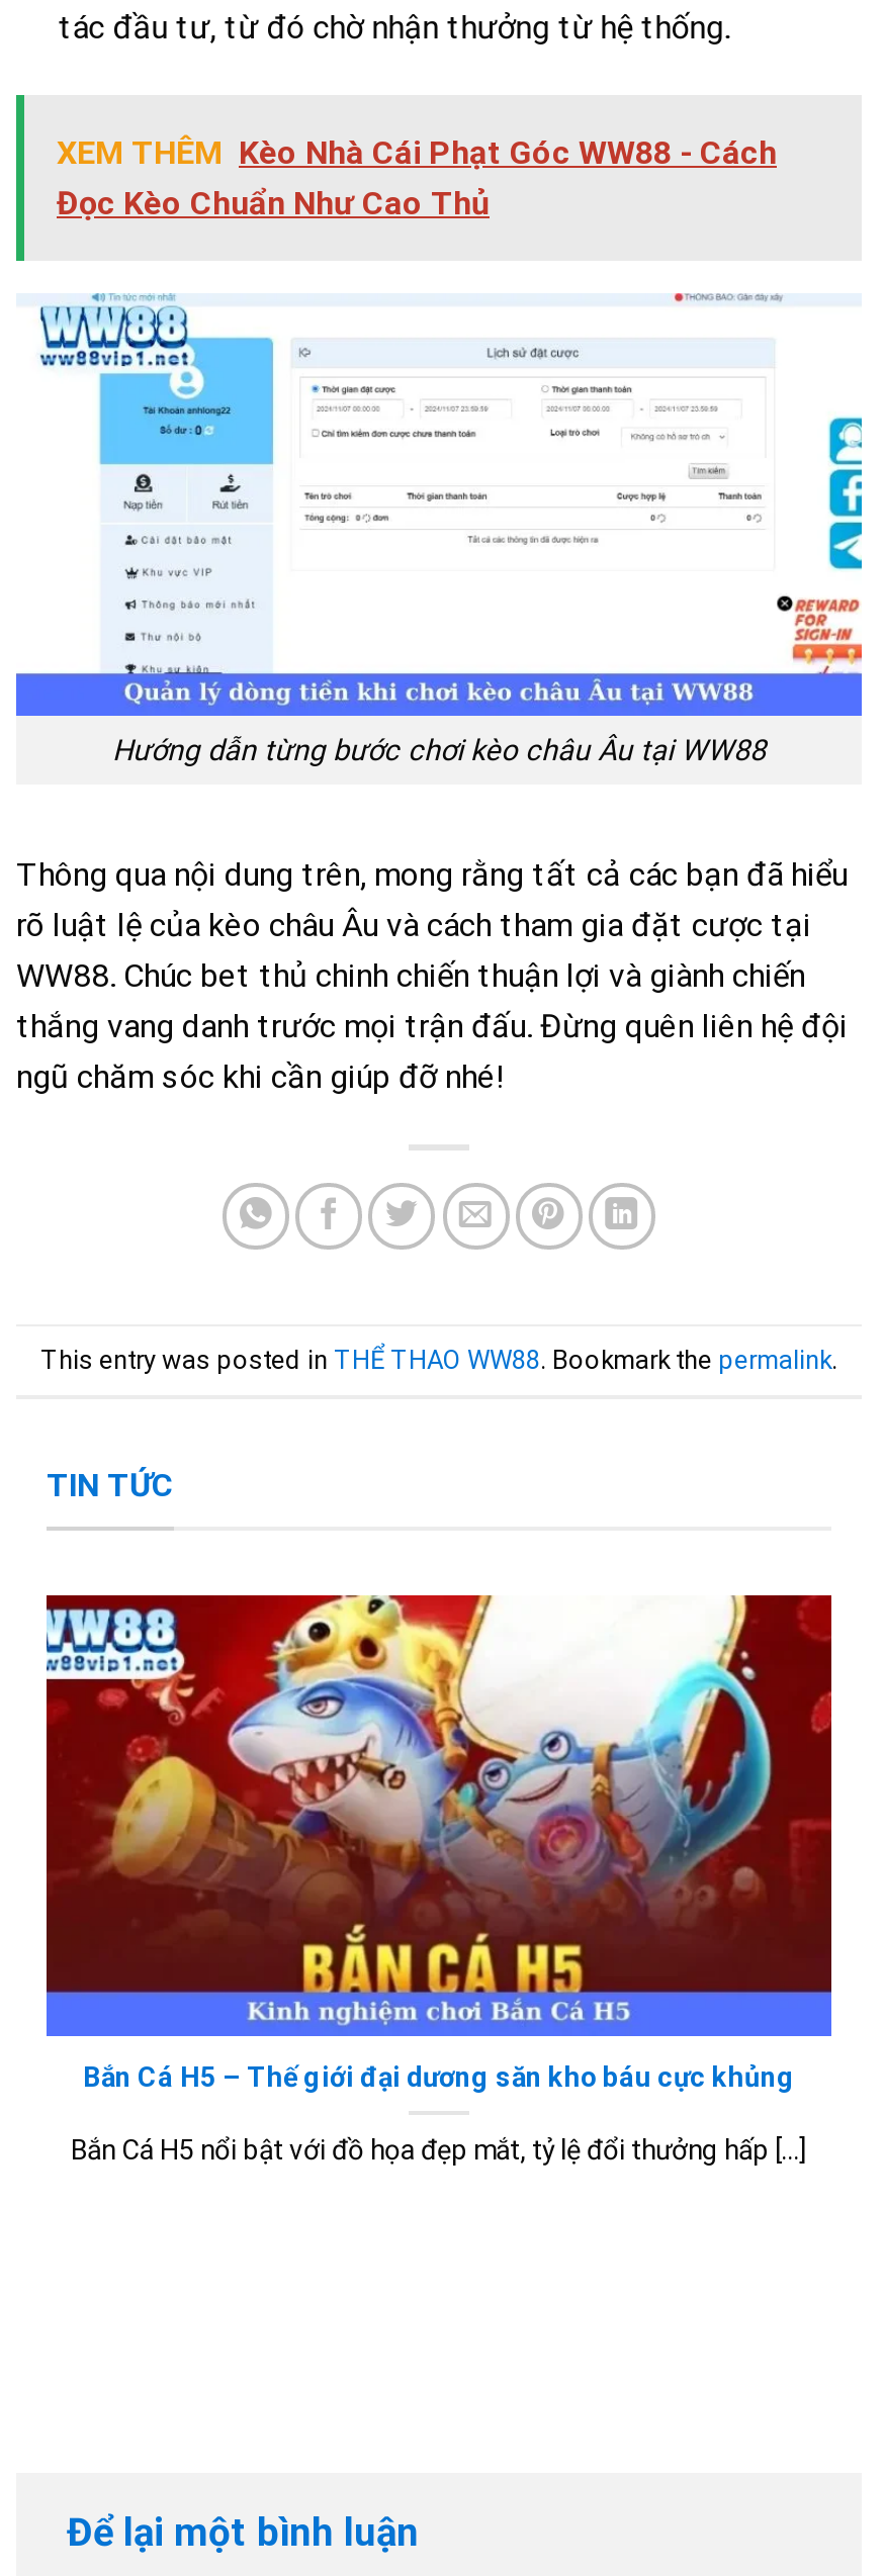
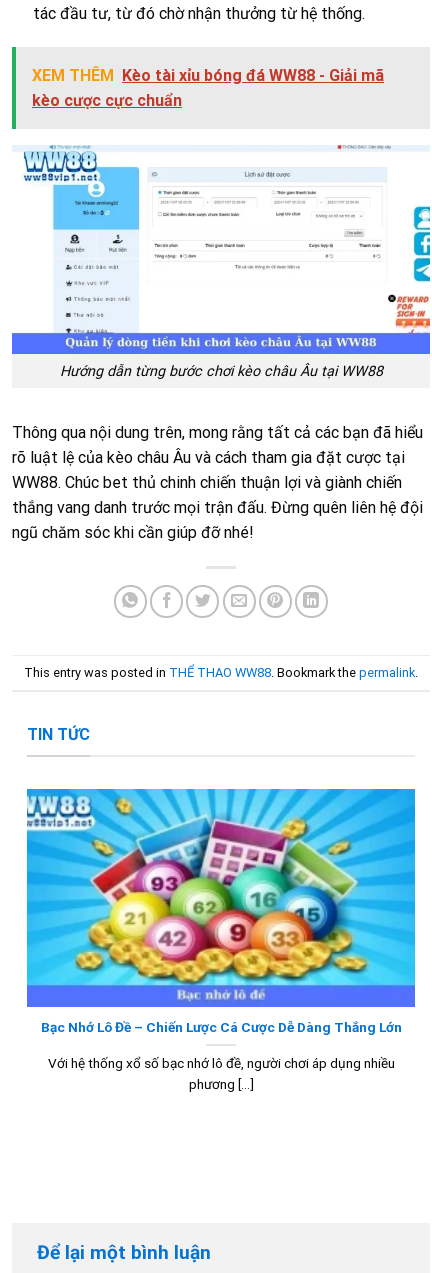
- XEM THÊM Kèo Nhà Cái Phạt Góc WW88 - Cách
- Đọc Kèo Chuẩn Như Cao Thủ
+ XEM THÊM Kèo tài xỉu bóng đá WW88 - Giải mã
+ kèo cược cực chuẩn

- [image]
- Bắn Cá H5 – Thế giới đại dương săn kho báu cực khủng
+ [image]
+ Bạc Nhớ Lô Đề – Chiến Lược Cá Cược Dễ Dàng Thắng Lớn

- Bắn Cá H5 nổi bật với đồ họa đẹp mắt, tỷ lệ đổi thưởng hấp [...]
+ Với hệ thống xổ số bạc nhớ lô đề, người chơi áp dụng nhiều
+ phương [...]
